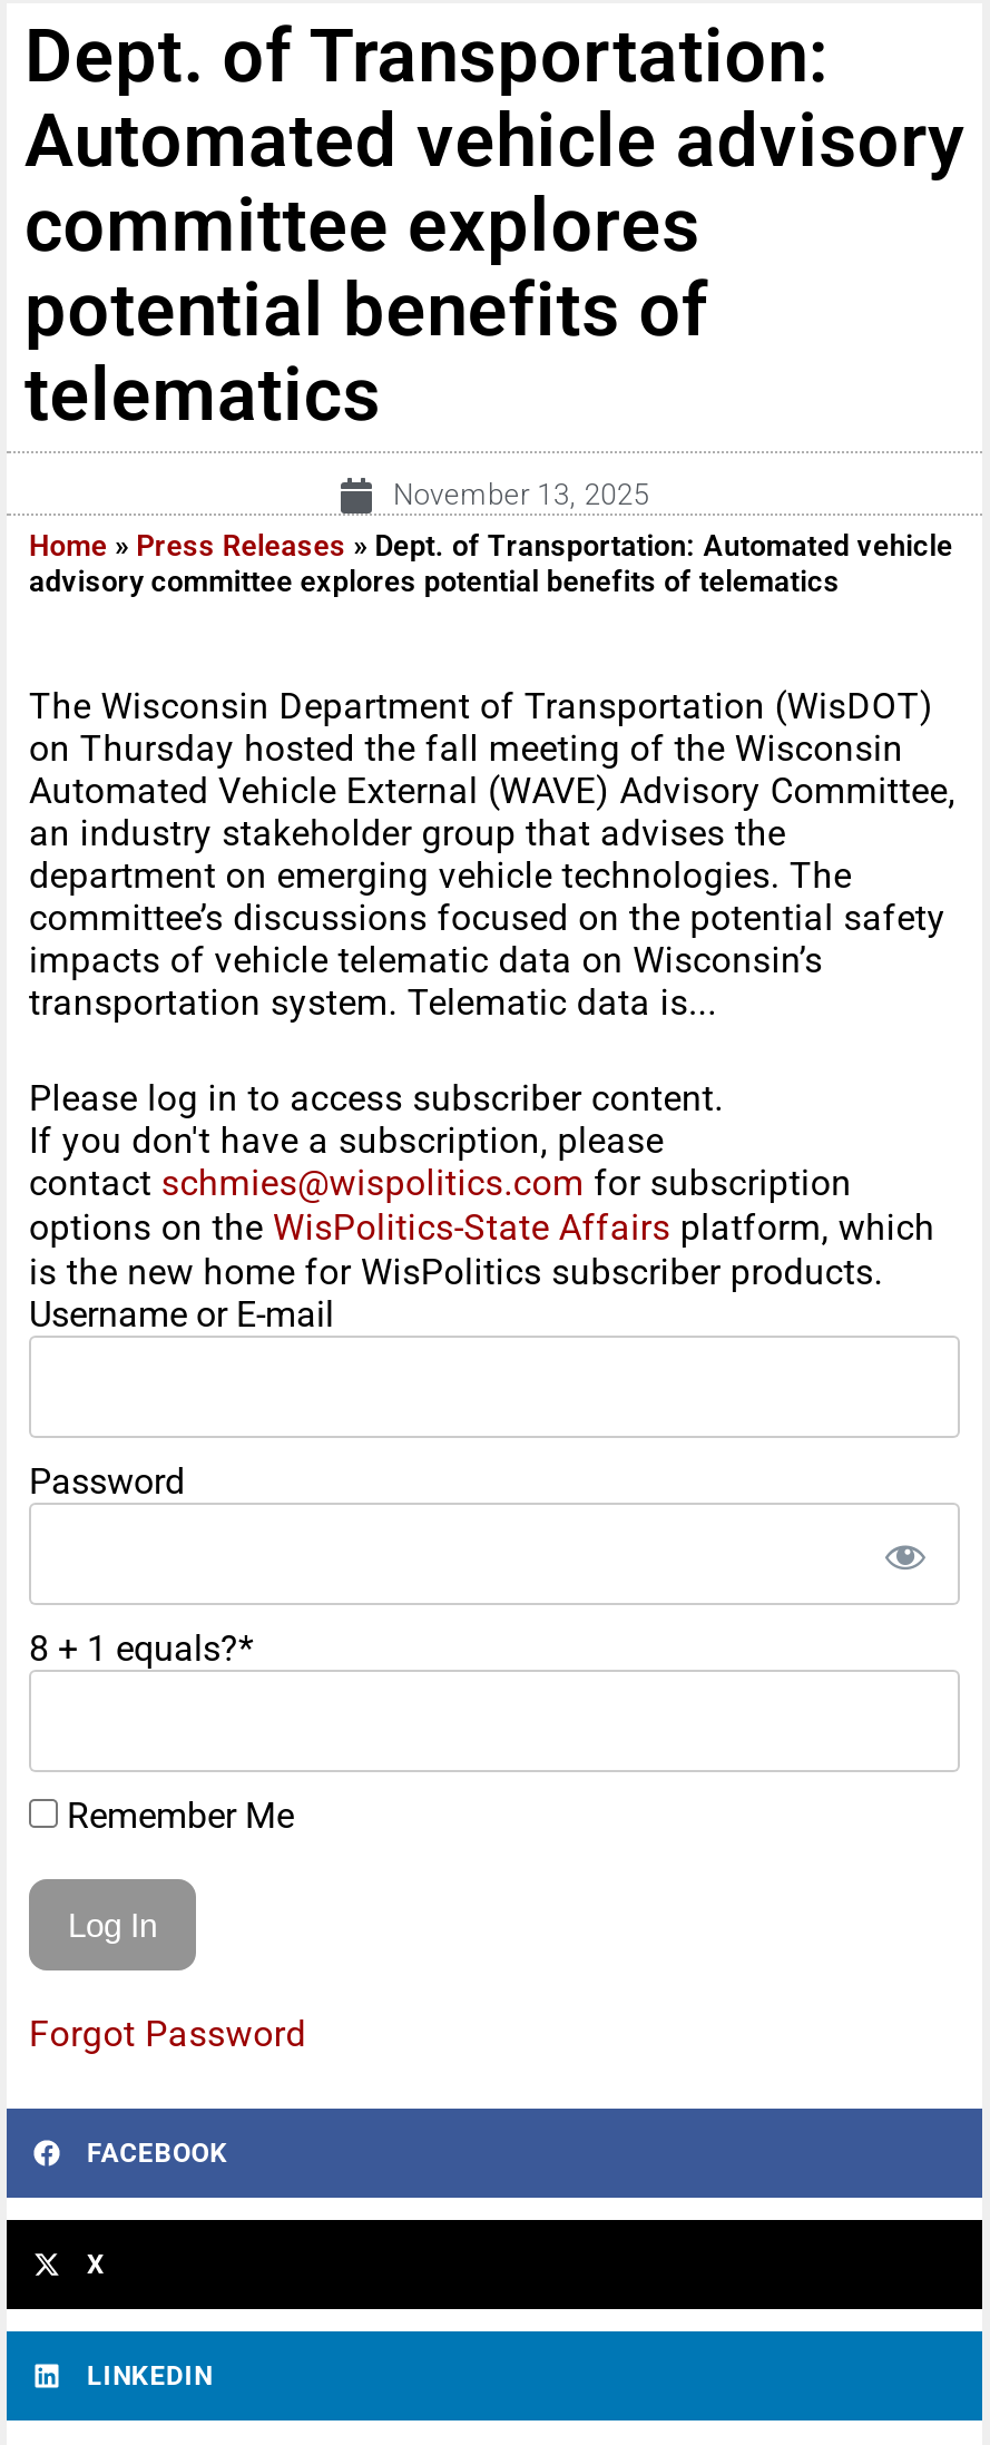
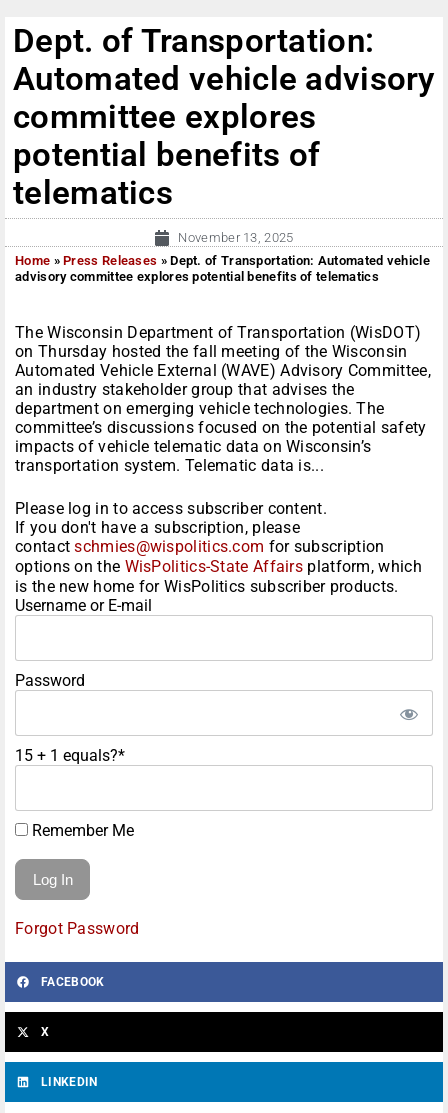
- 8 + 1 equals?*
+ 15 + 1 equals?*
